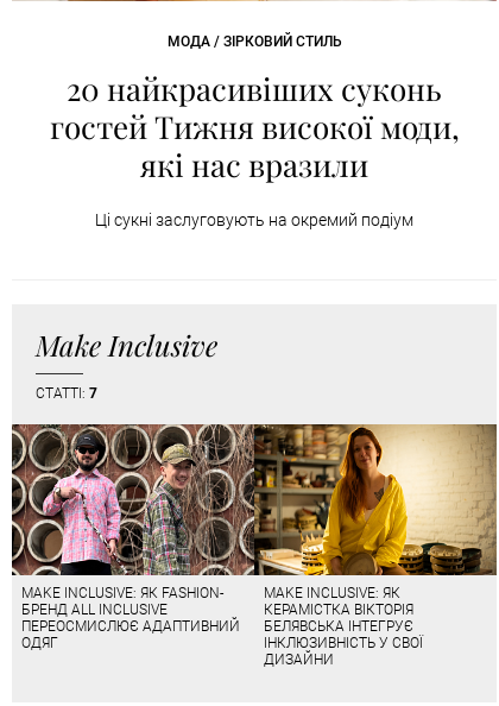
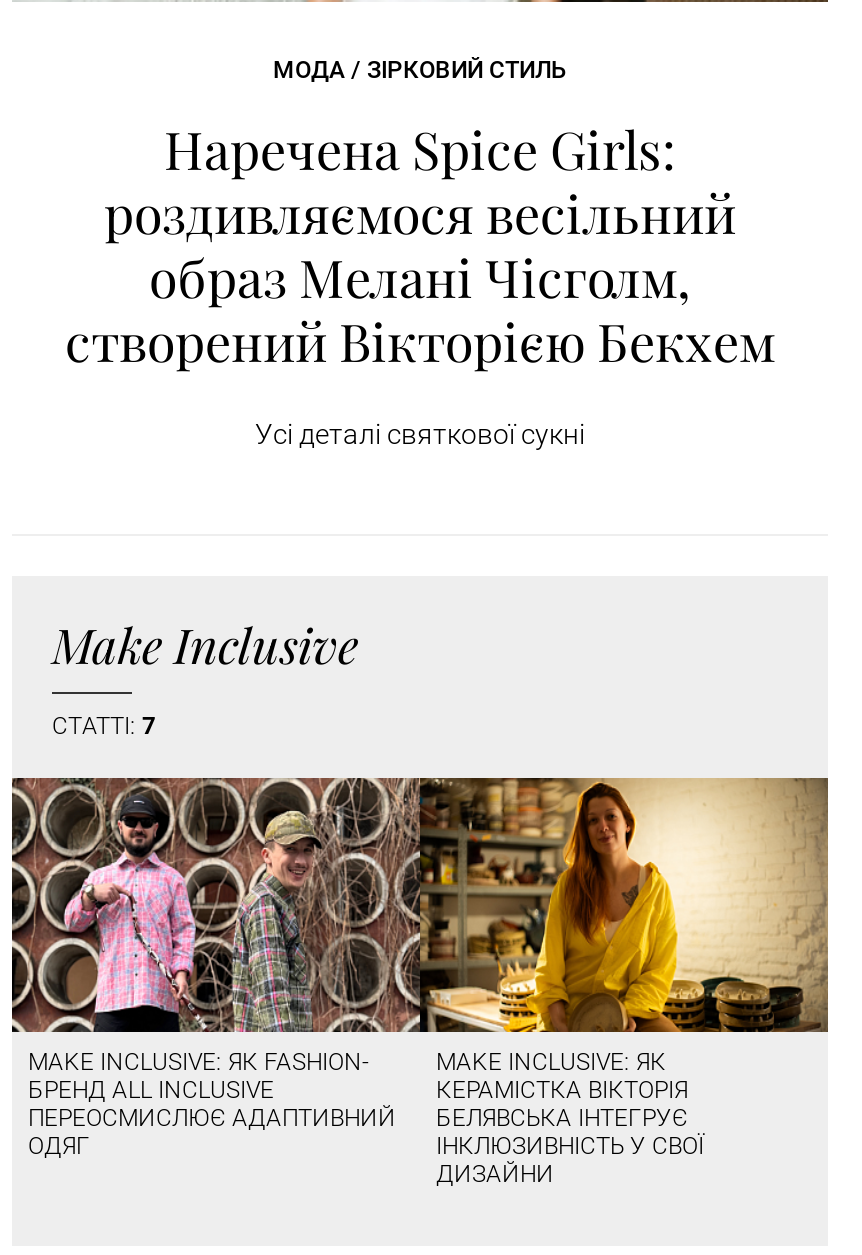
- 20 найкрасивіших суконь
- гостей Тижня високої моди,
- які нас вразили
+ Наречена Spice Girls:
+ роздивляємося весільний
+ образ Мелані Чісголм,
+ створений Вікторією Бекхем

- Ці сукні заслуговують на окремий подіум
+ Усі деталі святкової сукні
